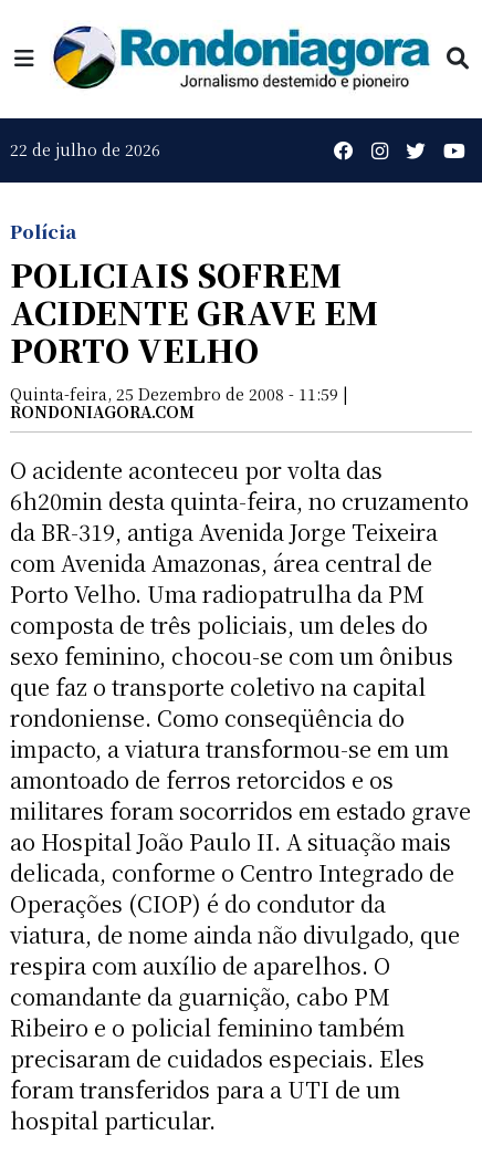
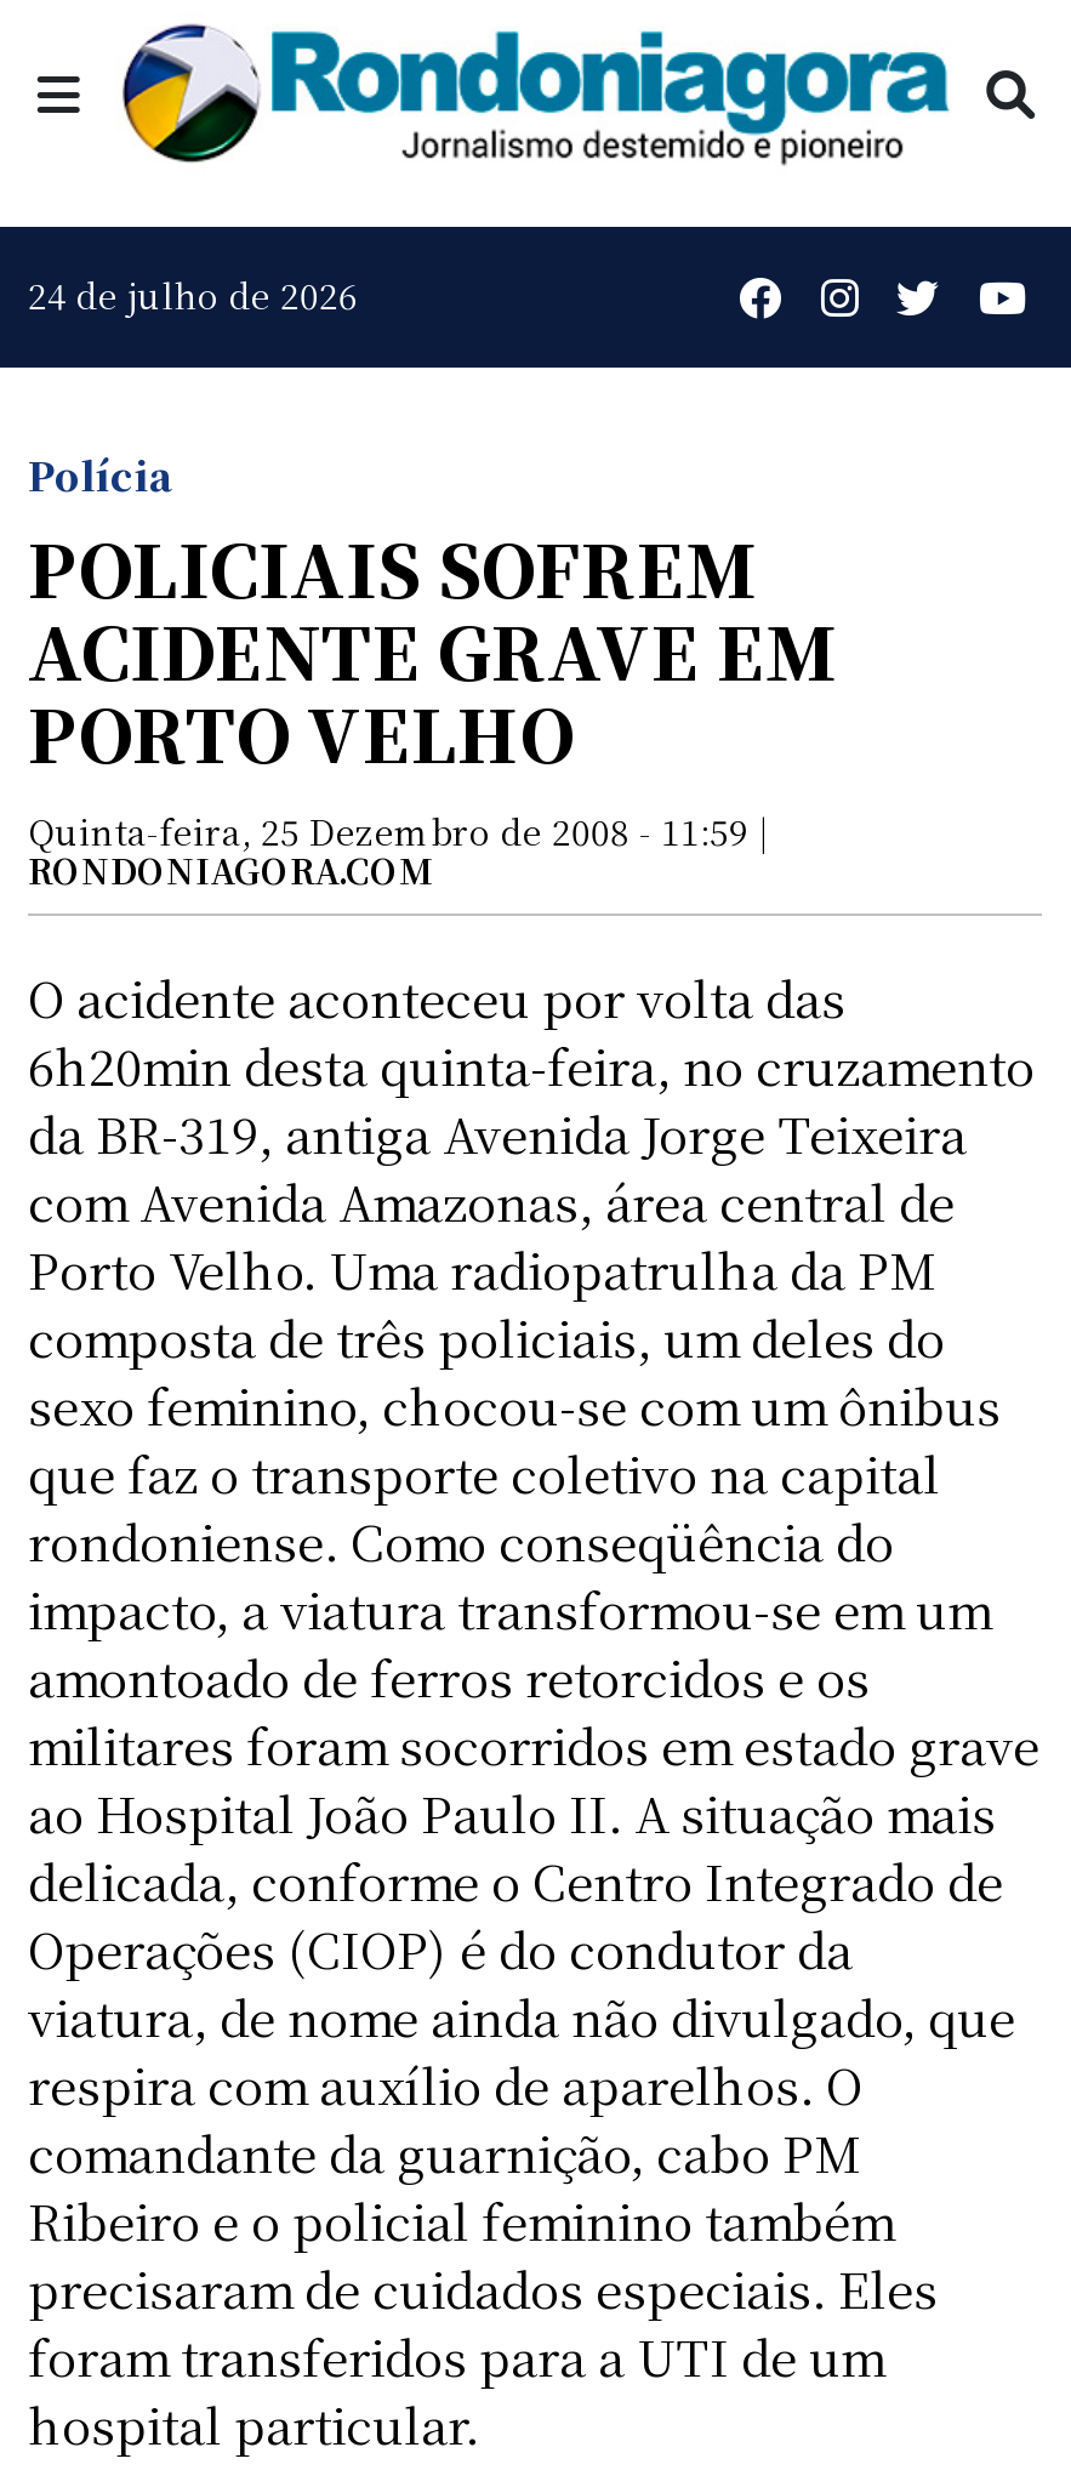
- 22 de julho de 2026
+ 24 de julho de 2026
